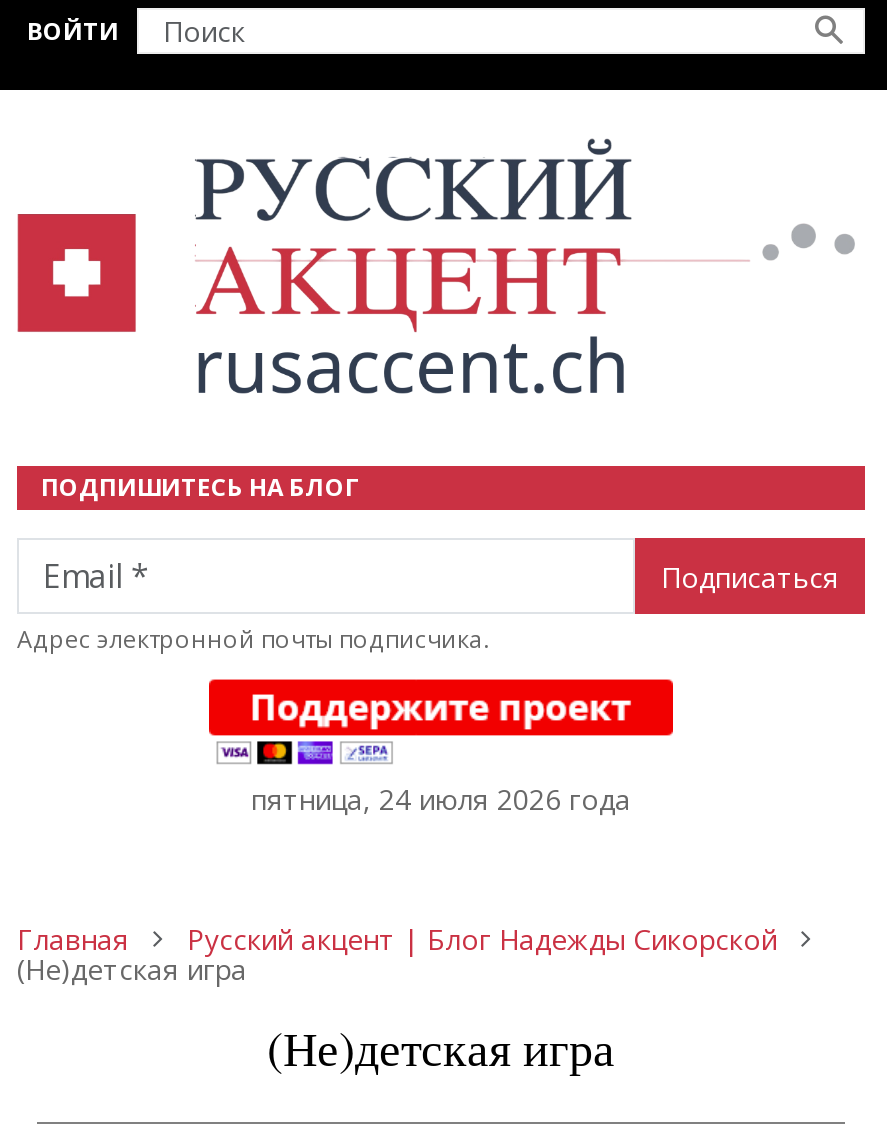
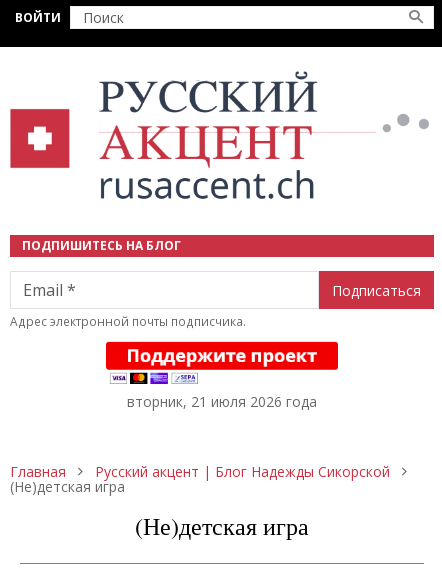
- пятница, 24 июля 2026 года
+ вторник, 21 июля 2026 года
